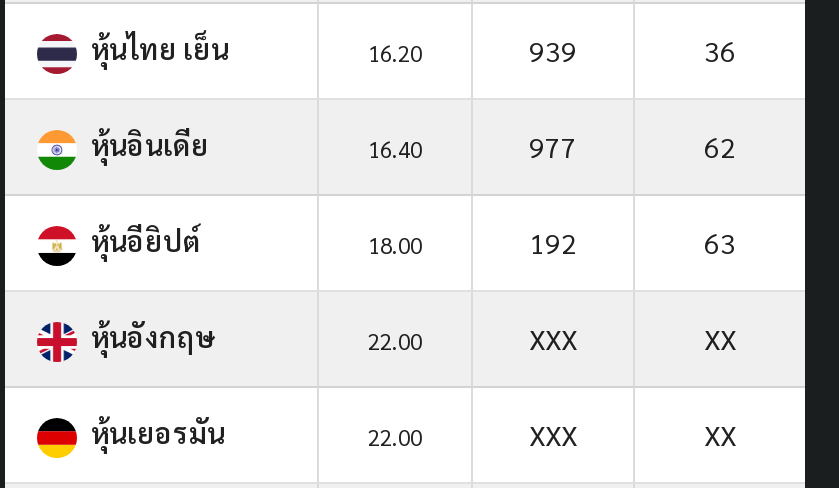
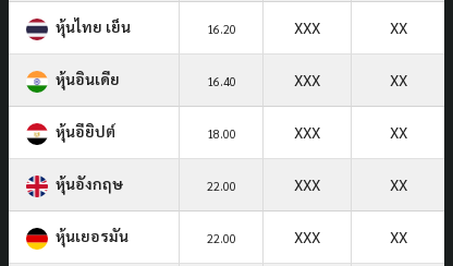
- 939
- 36
+ XXX
+ XX

- 977
- 62
+ XXX
+ XX

- 192
- 63
+ XXX
+ XX
